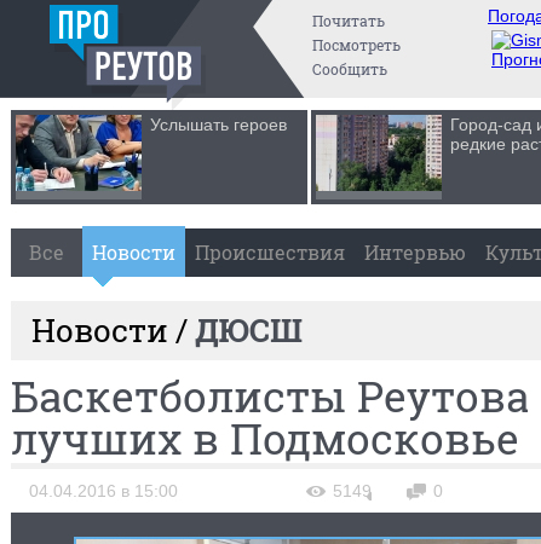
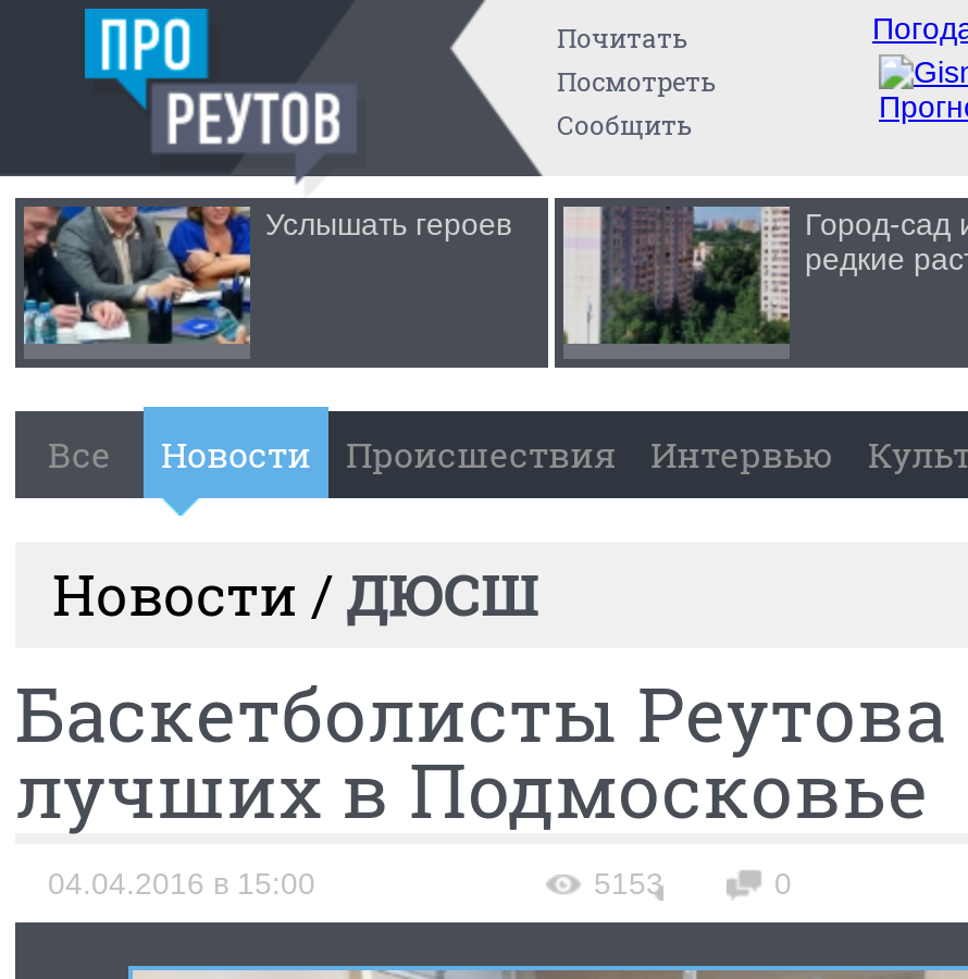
- 5149
+ 5153
